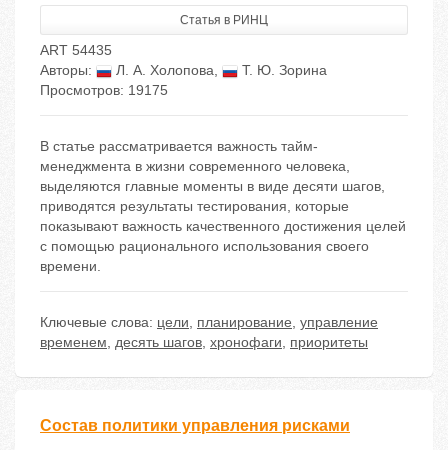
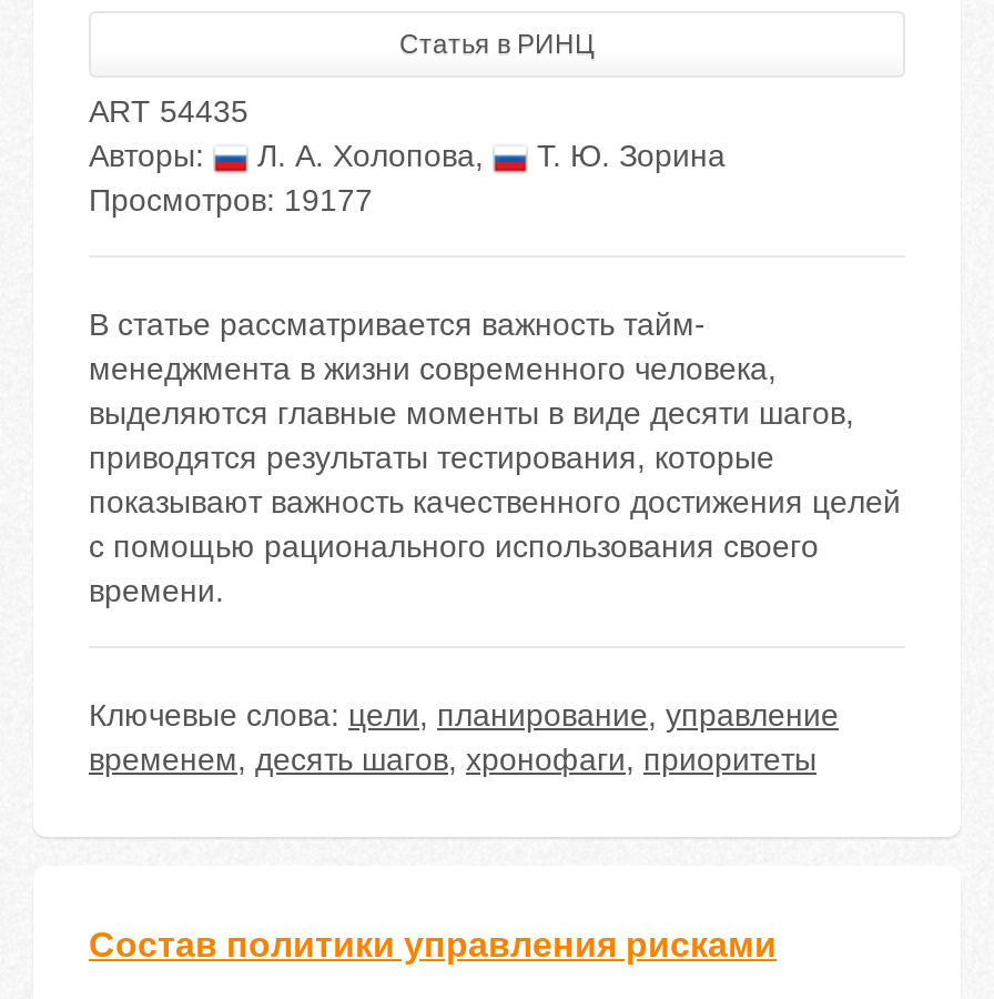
- Просмотров: 19175
+ Просмотров: 19177
